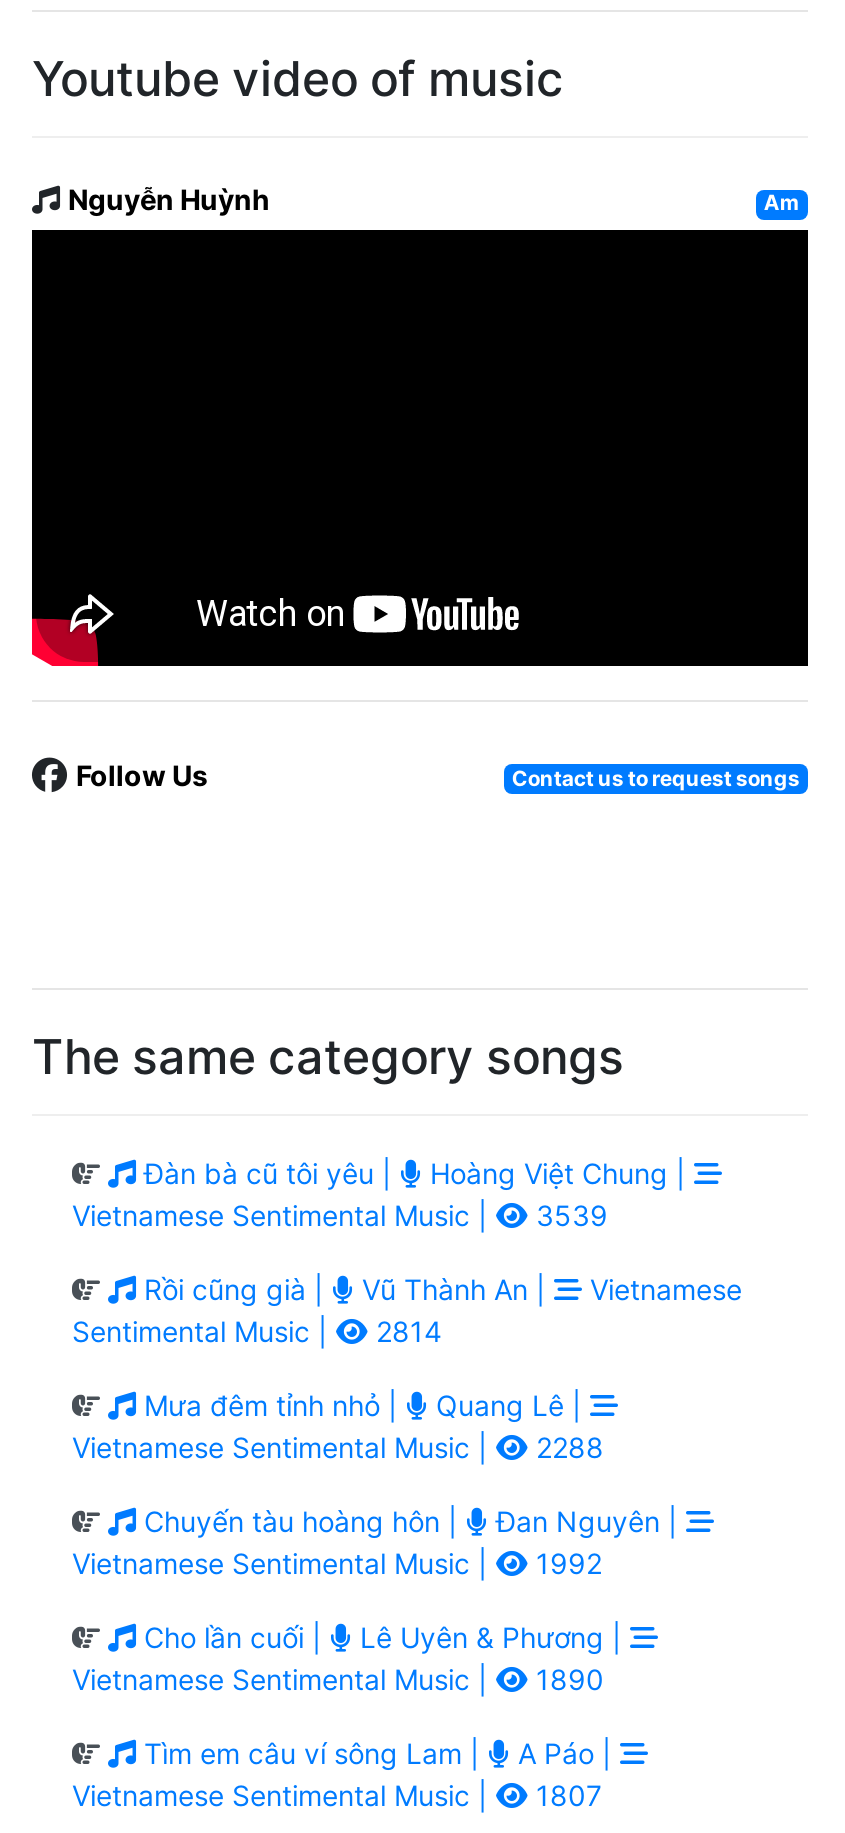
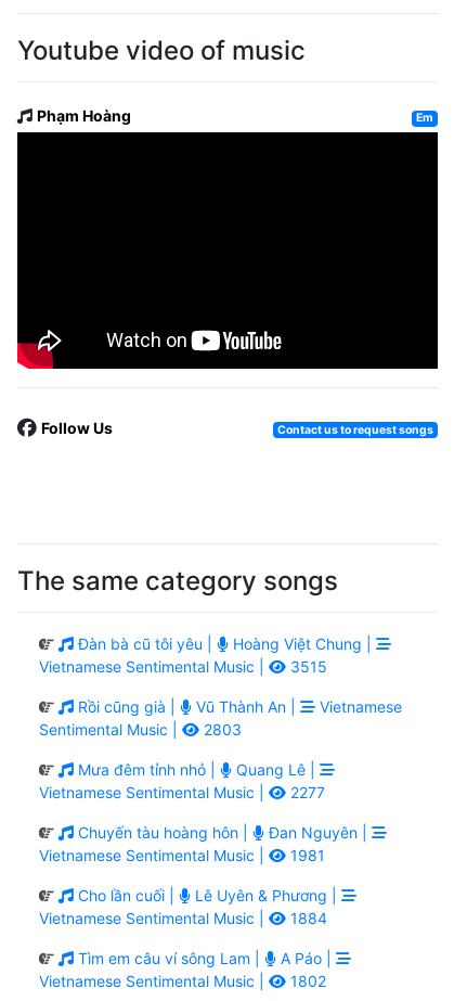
- Nguyễn Huỳnh
- Am
+ Phạm Hoàng
+ Em

- 3539
+ 3515

- 2814
+ 2803

- 2288
+ 2277

- 1992
+ 1981

- 1890
+ 1884

- 1807
+ 1802
